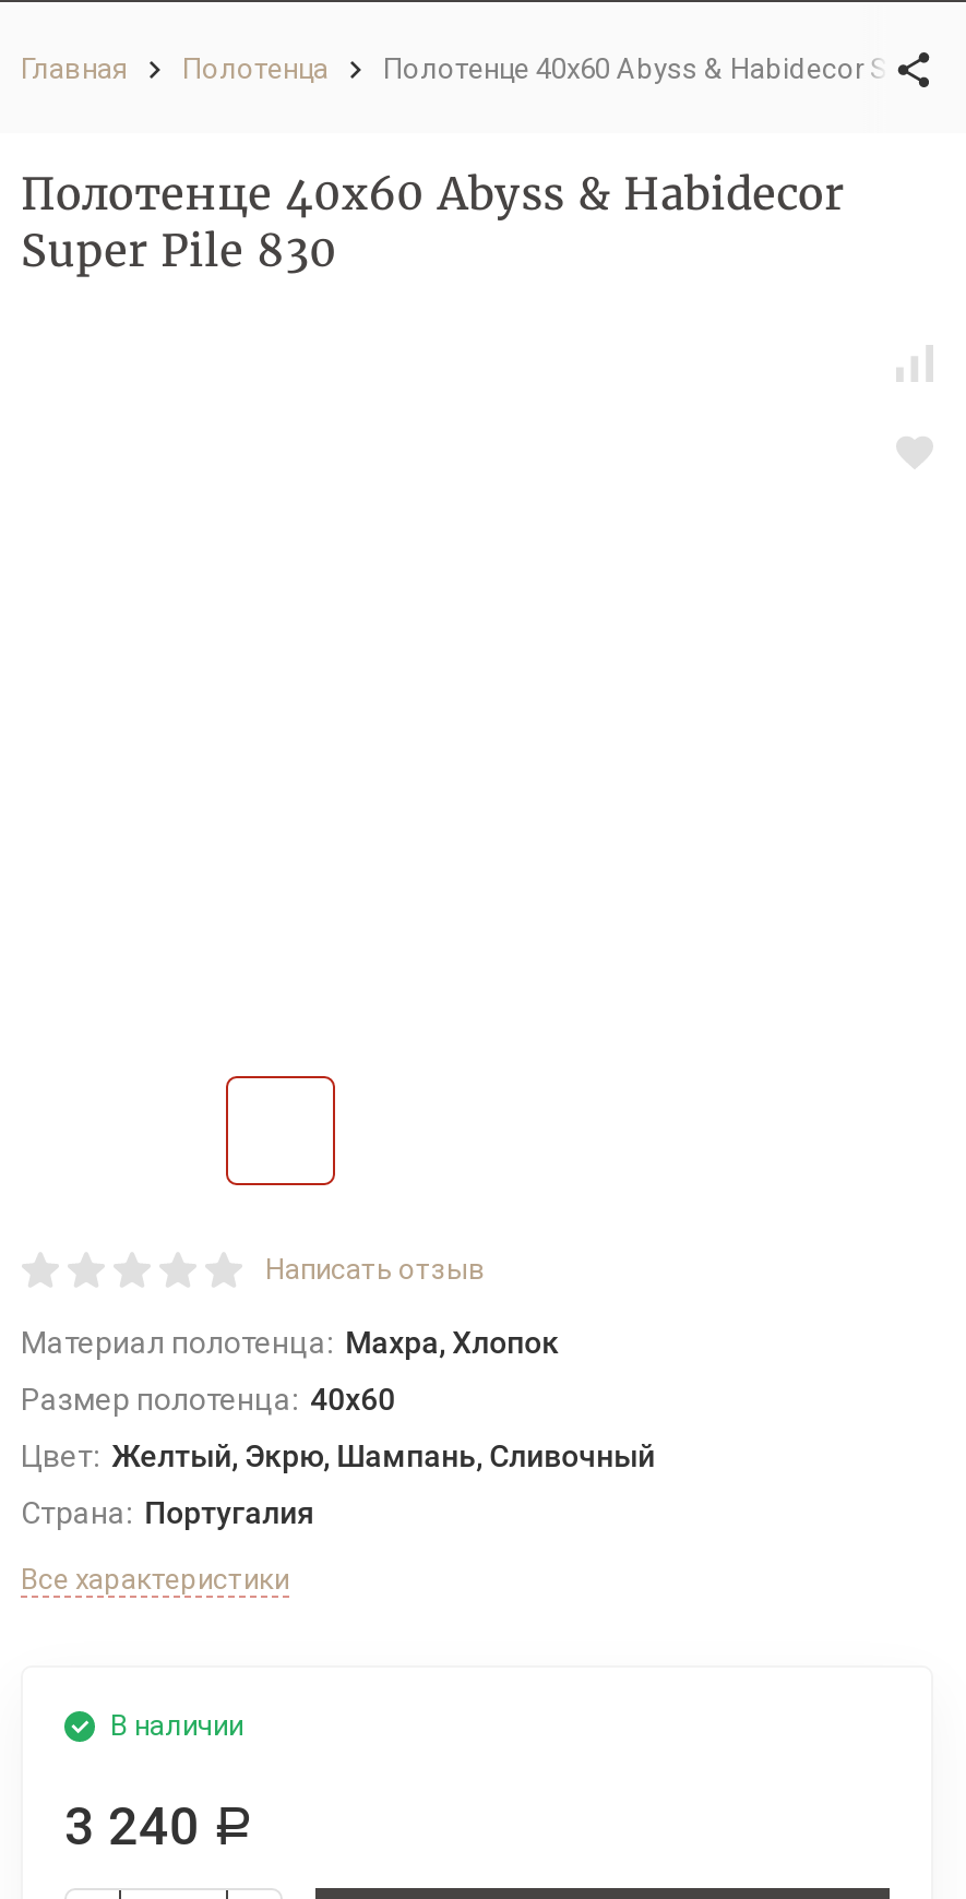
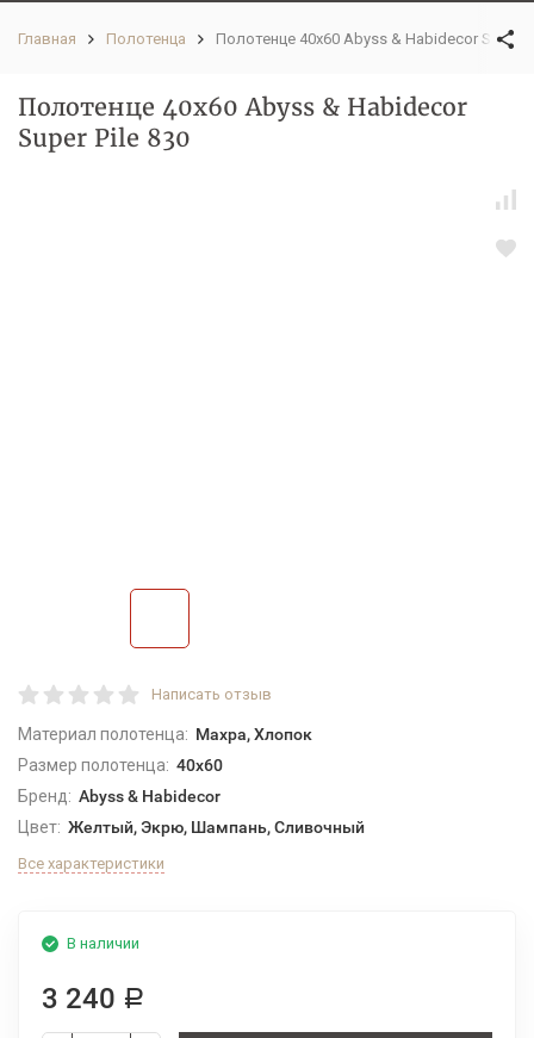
+ Бренд: Abyss & Habidecor

moved down: Цвет: Желтый, Экрю, Шампань, Сливочный

- Страна: Португалия
